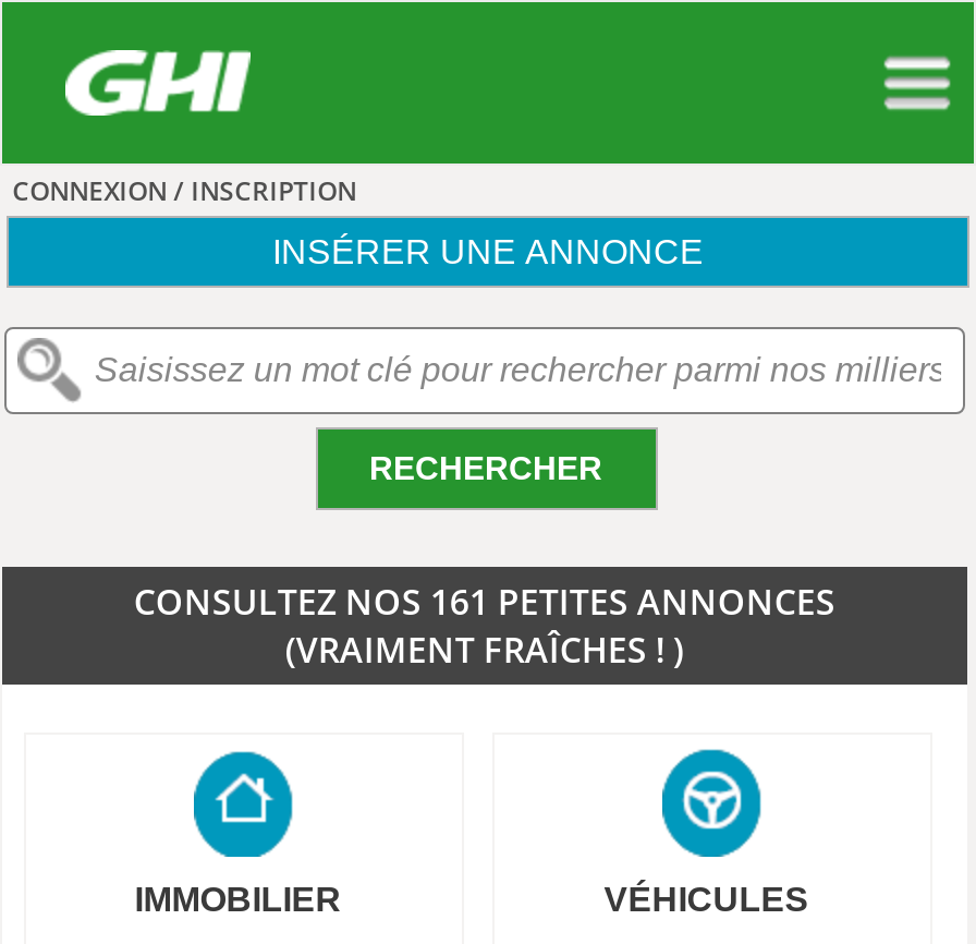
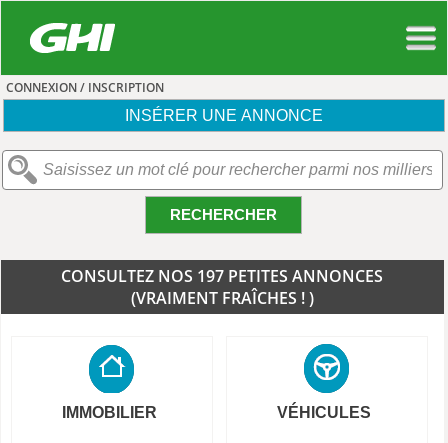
- CONSULTEZ NOS 161 PETITES ANNONCES
+ CONSULTEZ NOS 197 PETITES ANNONCES
